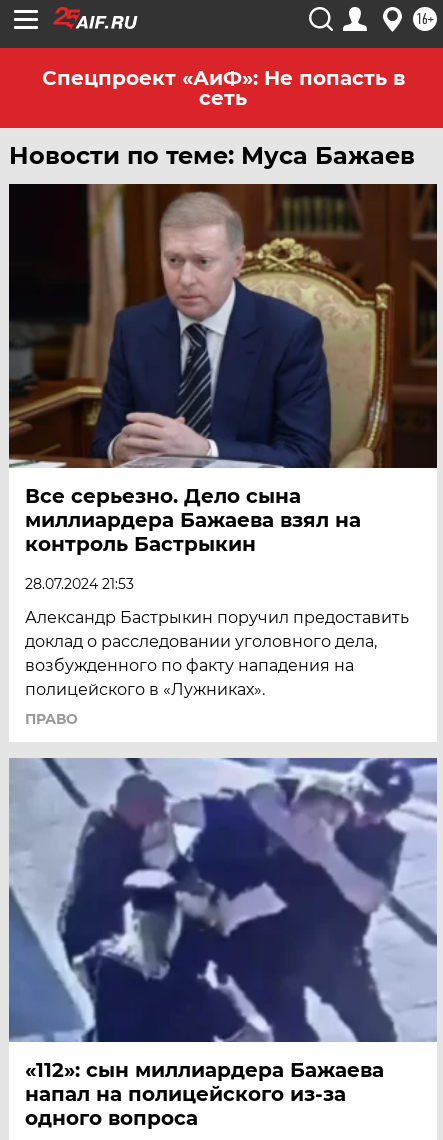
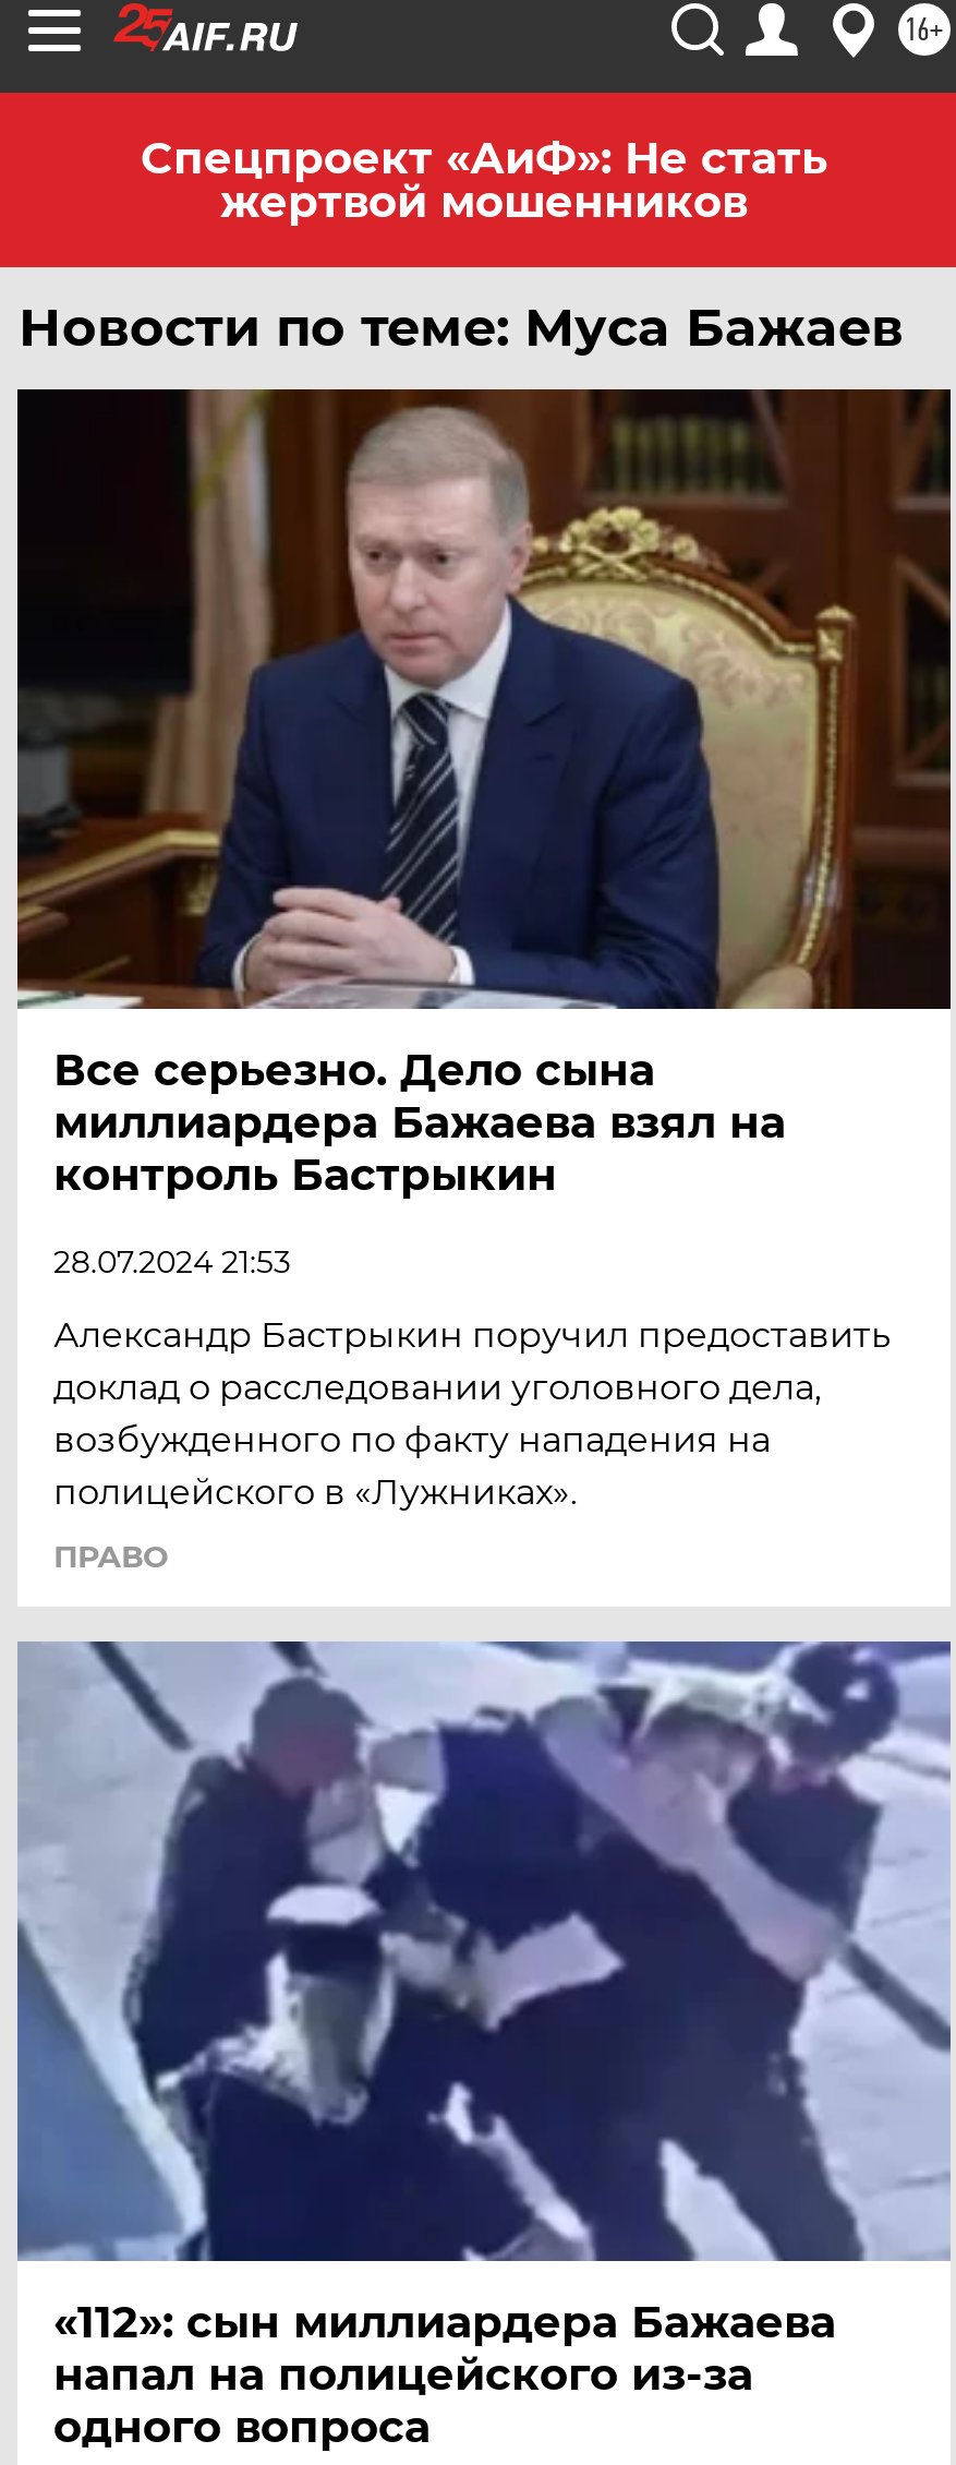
- Спецпроект «АиФ»: Не попасть в
- сеть
+ Спецпроект «АиФ»: Не стать
+ жертвой мошенников
